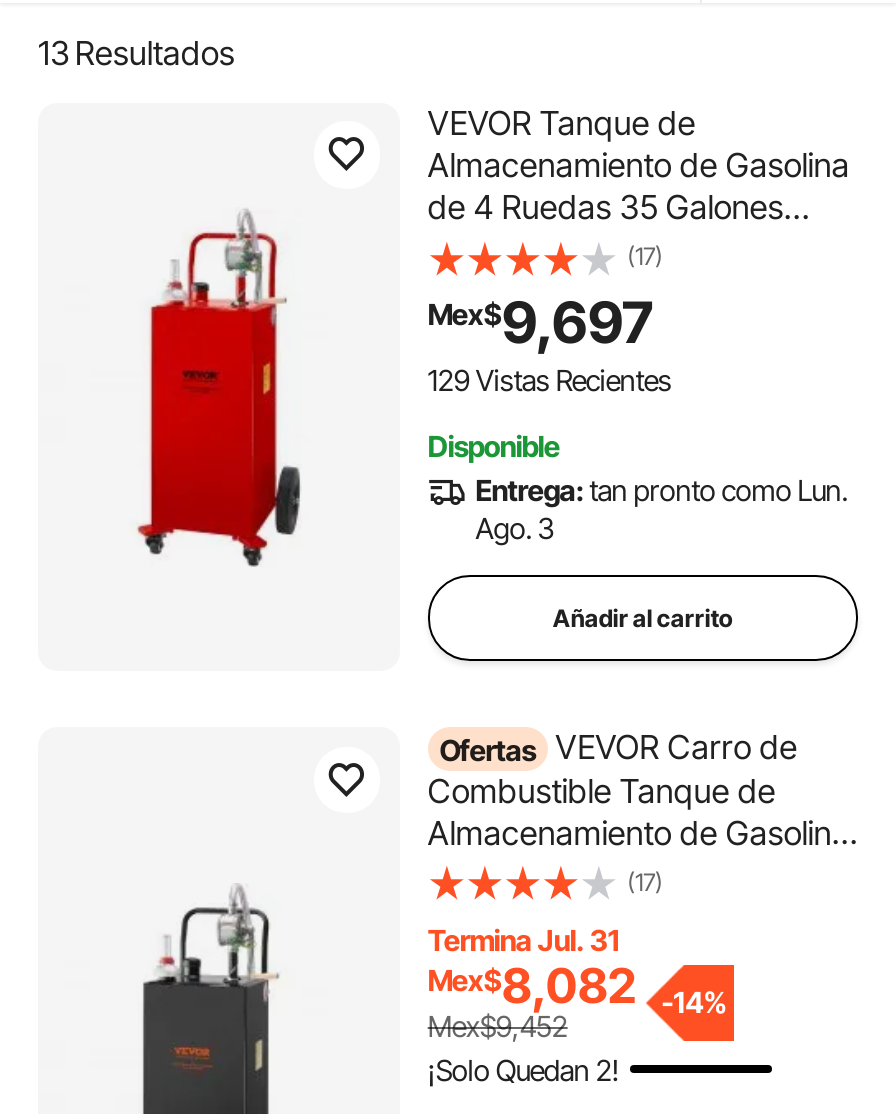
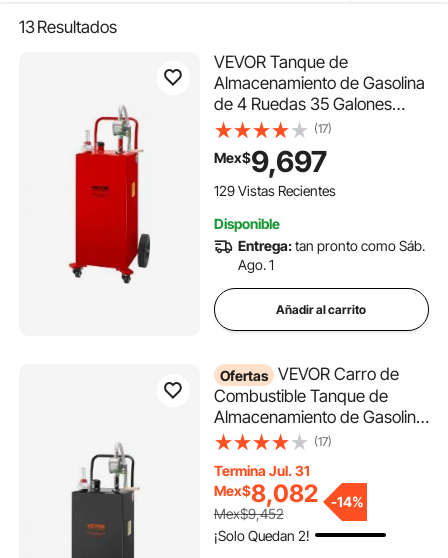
- Entrega: tan pronto como Lun.
+ Entrega: tan pronto como Sáb.

- Ago. 3
+ Ago. 1
